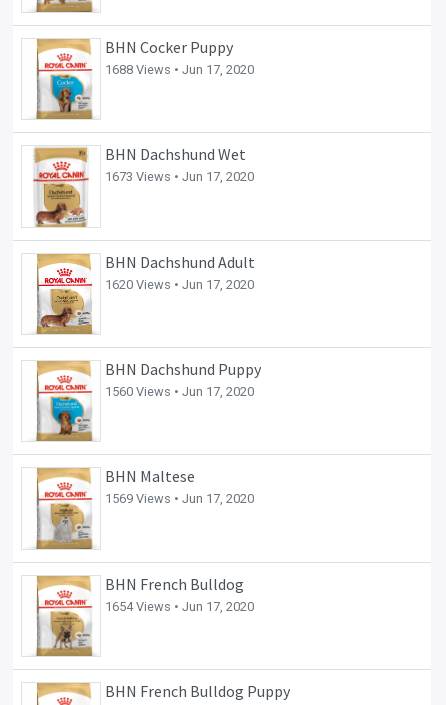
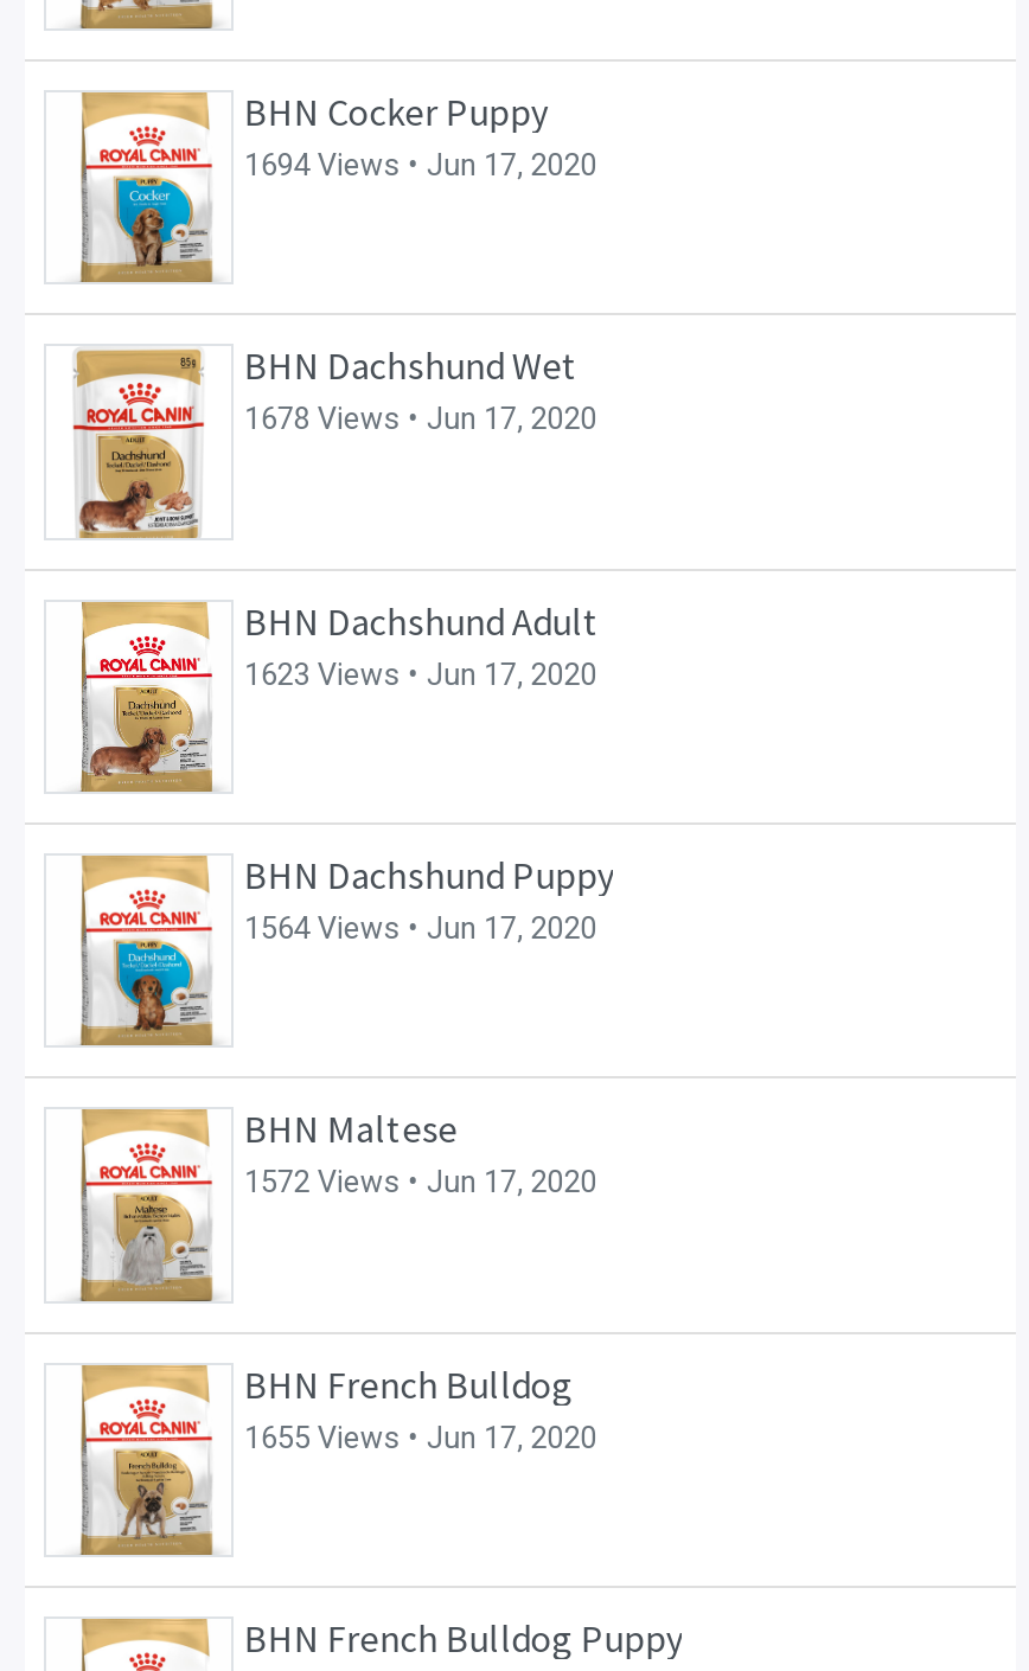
- 1688 Views • Jun 17, 2020
+ 1694 Views • Jun 17, 2020

- 1673 Views • Jun 17, 2020
+ 1678 Views • Jun 17, 2020

- 1620 Views • Jun 17, 2020
+ 1623 Views • Jun 17, 2020

- 1560 Views • Jun 17, 2020
+ 1564 Views • Jun 17, 2020

- 1569 Views • Jun 17, 2020
+ 1572 Views • Jun 17, 2020

- 1654 Views • Jun 17, 2020
+ 1655 Views • Jun 17, 2020
